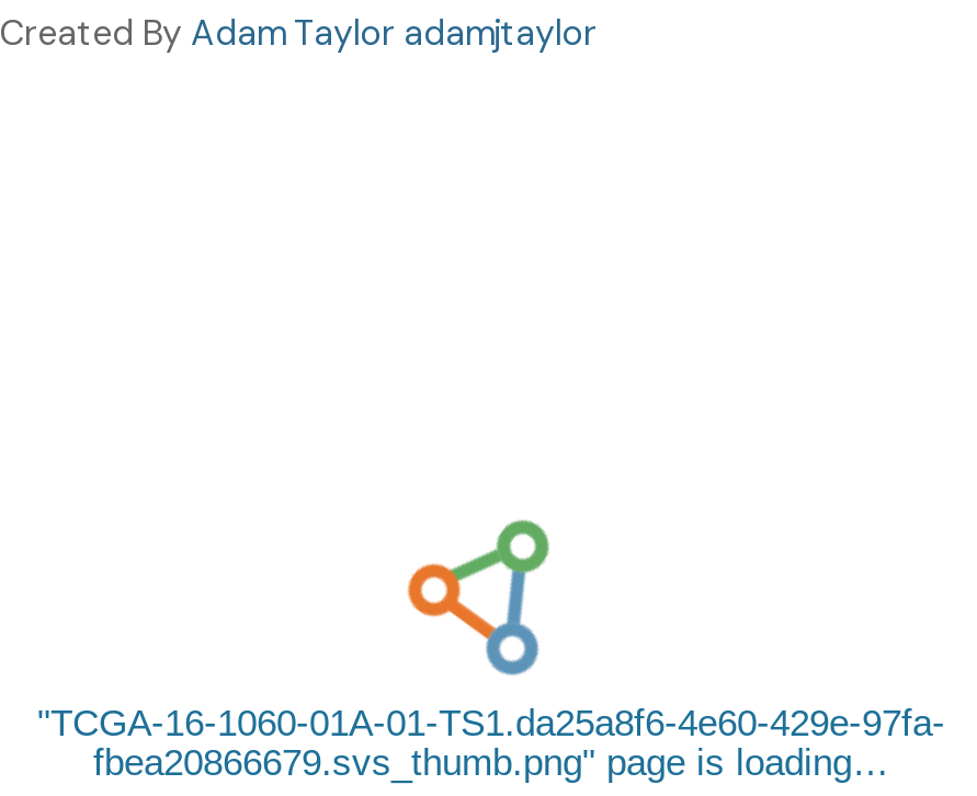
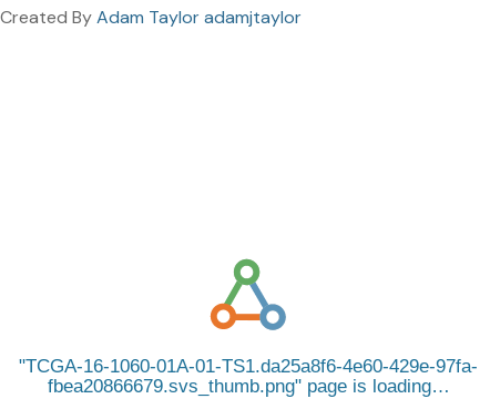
- [image]
+ [image]
